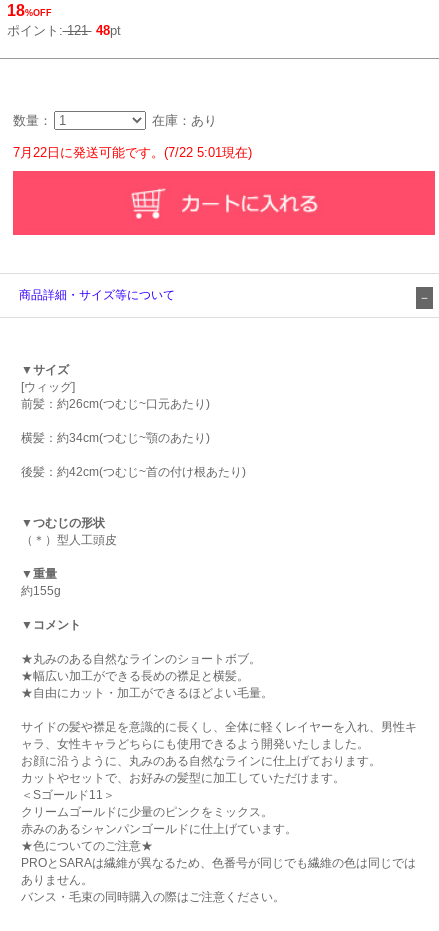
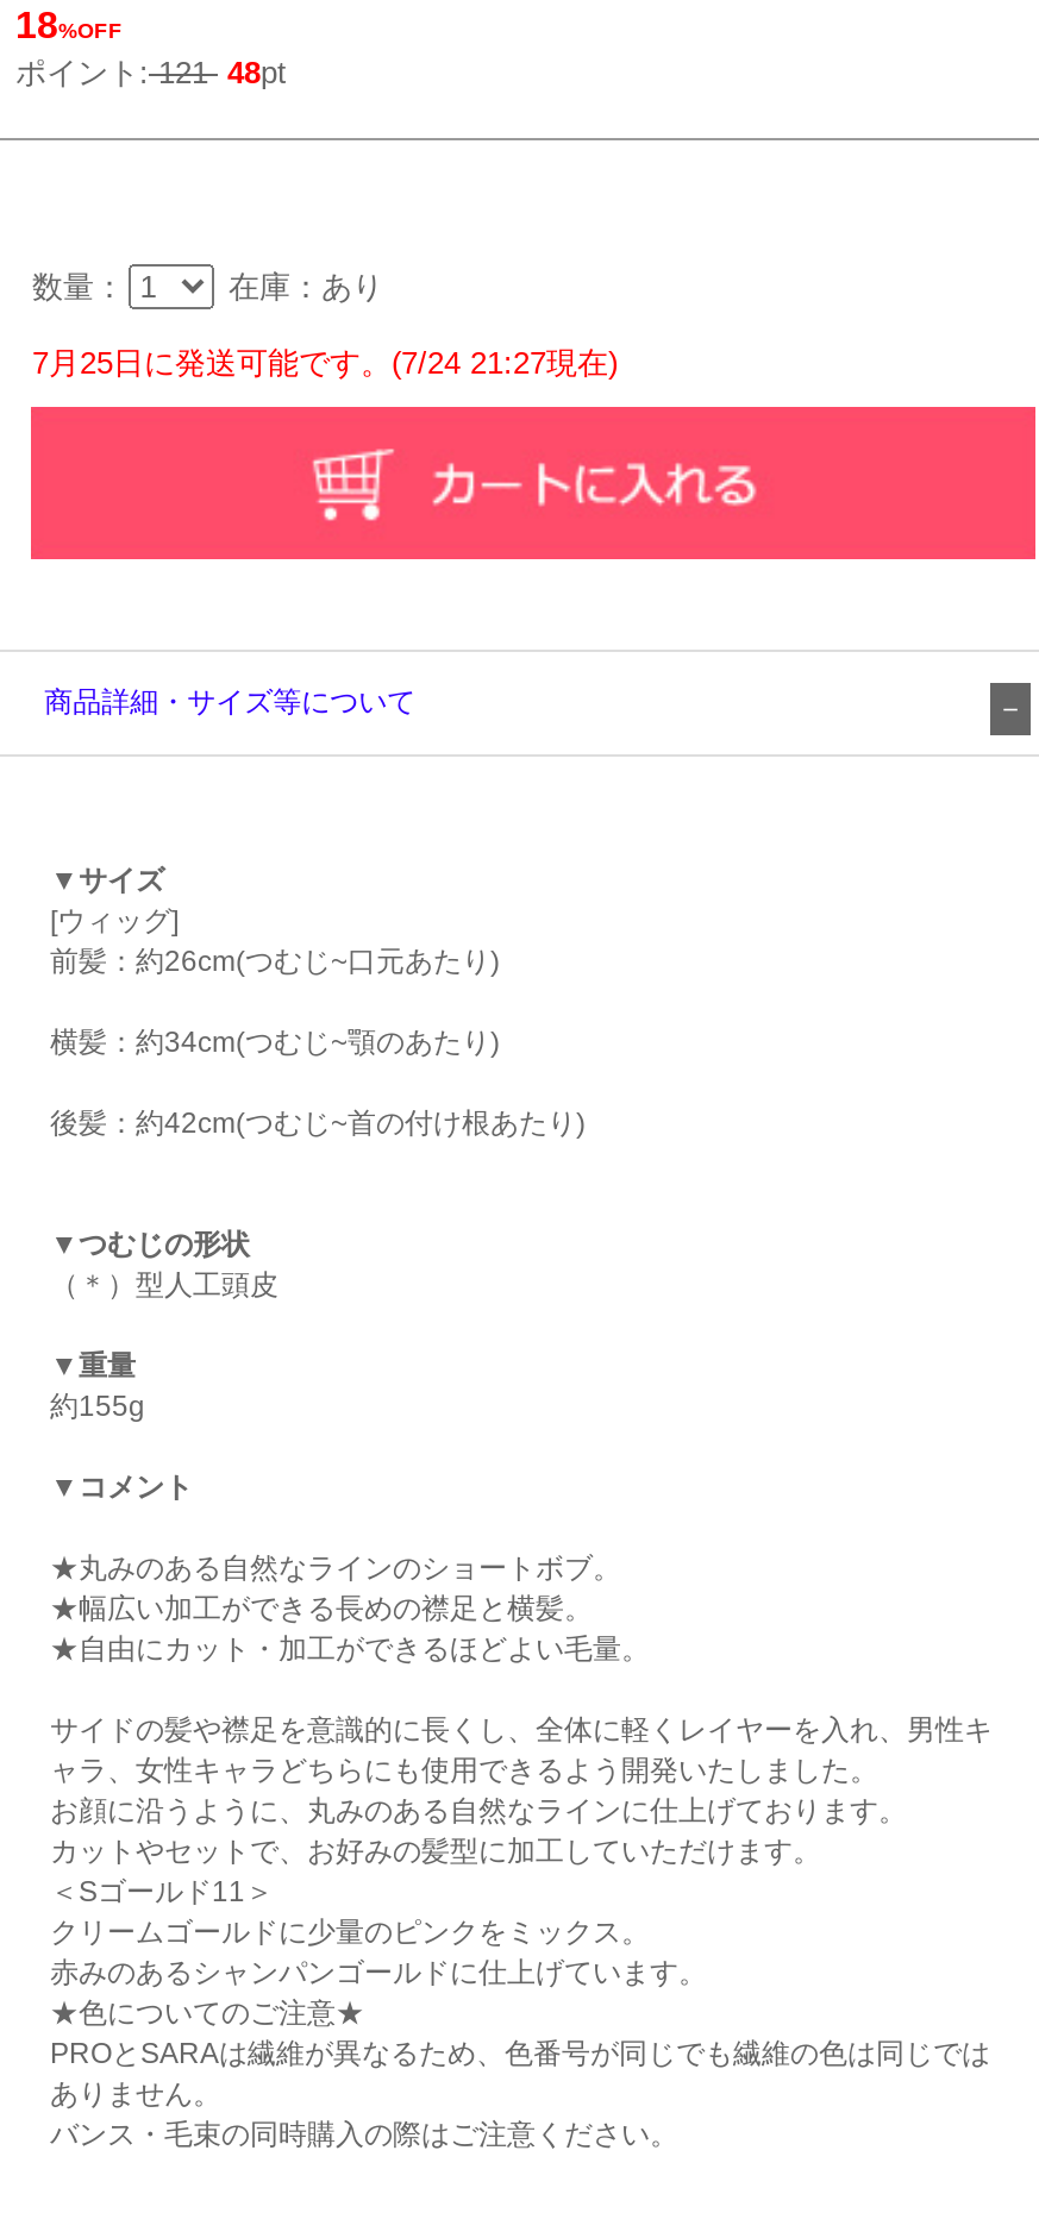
- 7月22日に発送可能です。(7/22 5:01現在)
+ 7月25日に発送可能です。(7/24 21:27現在)
